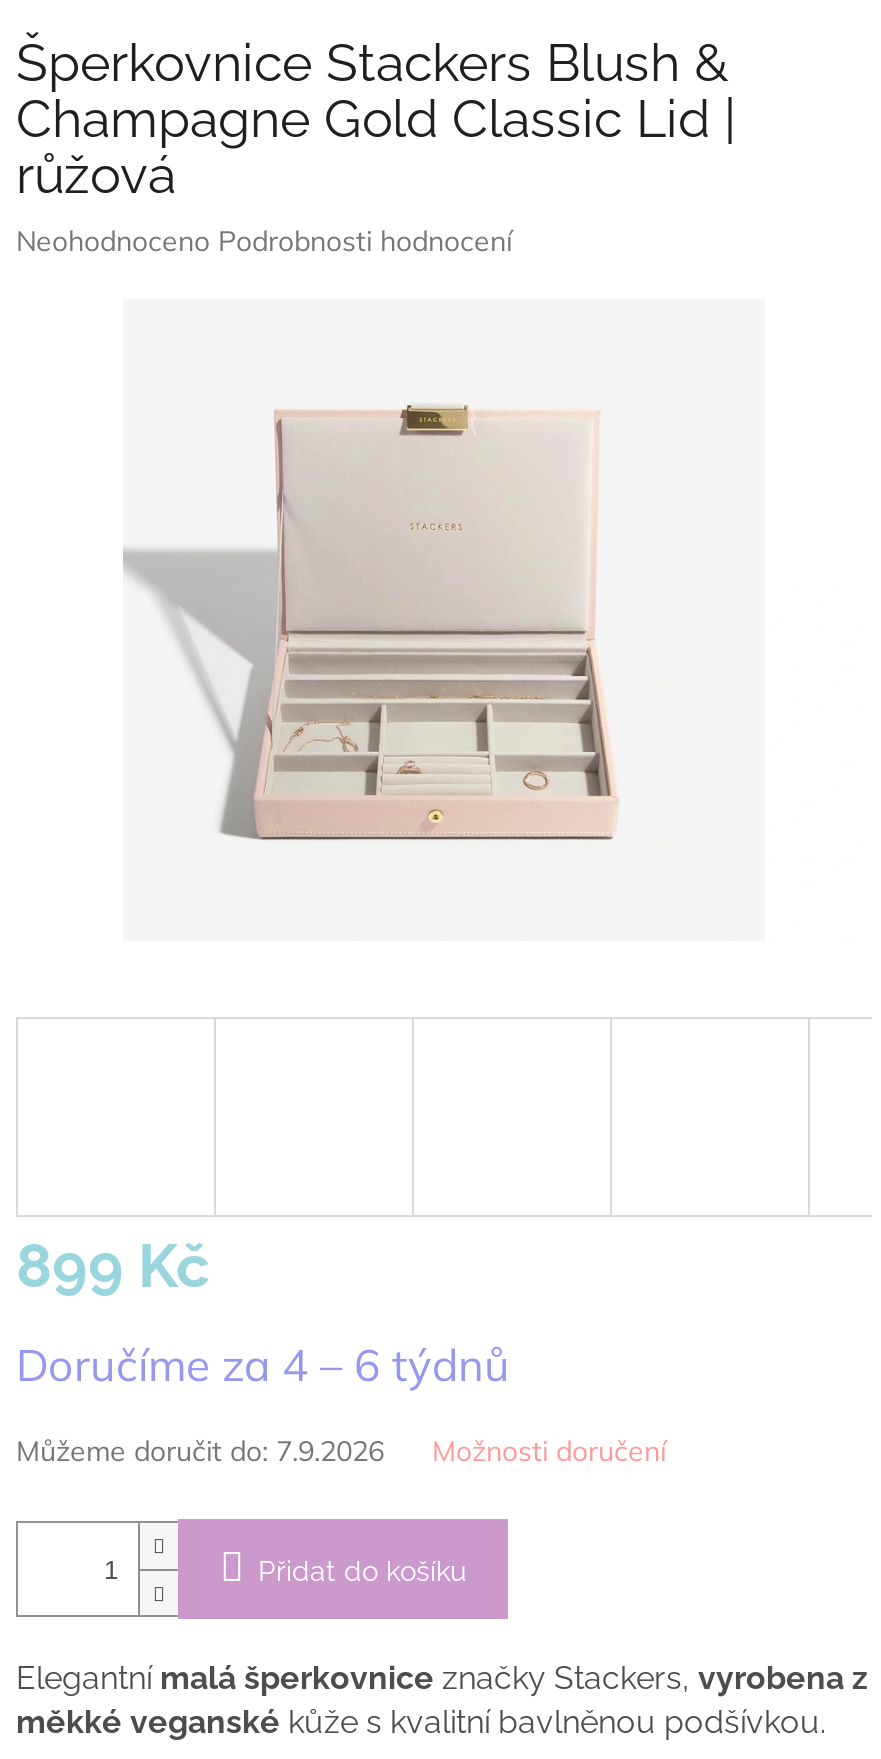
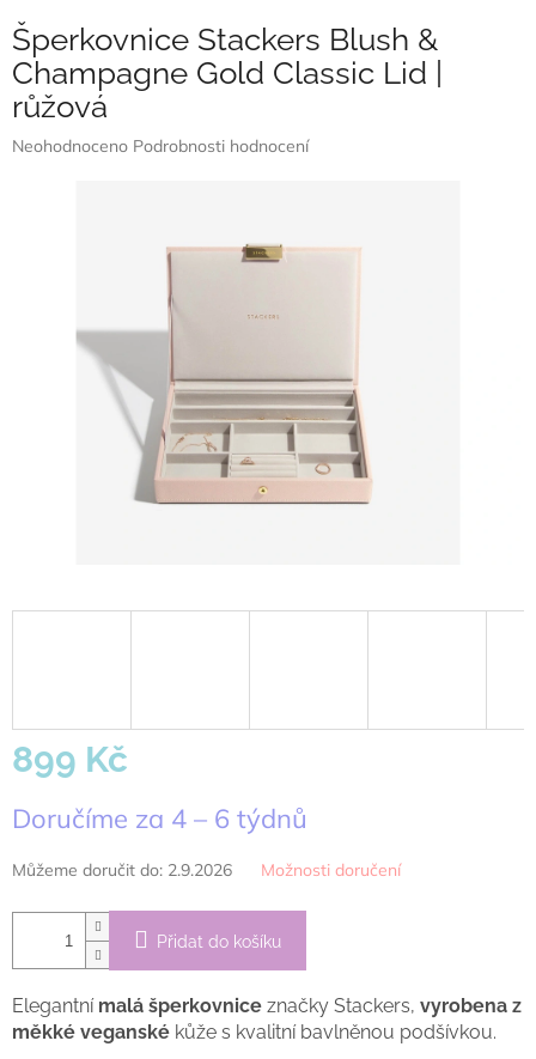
- Můžeme doručit do: 7.9.2026
+ Můžeme doručit do: 2.9.2026
